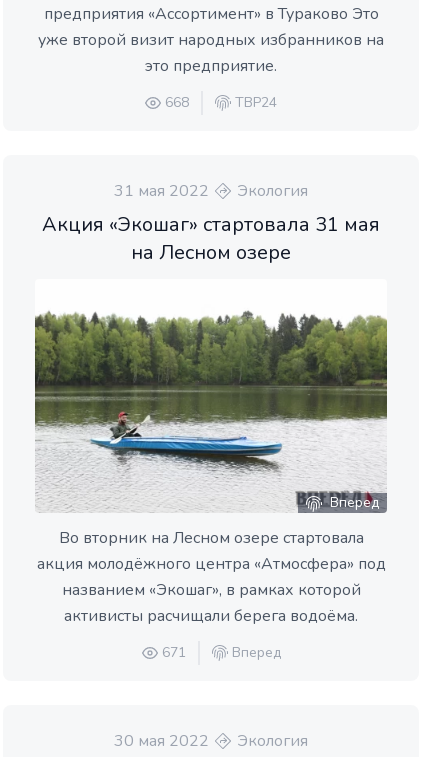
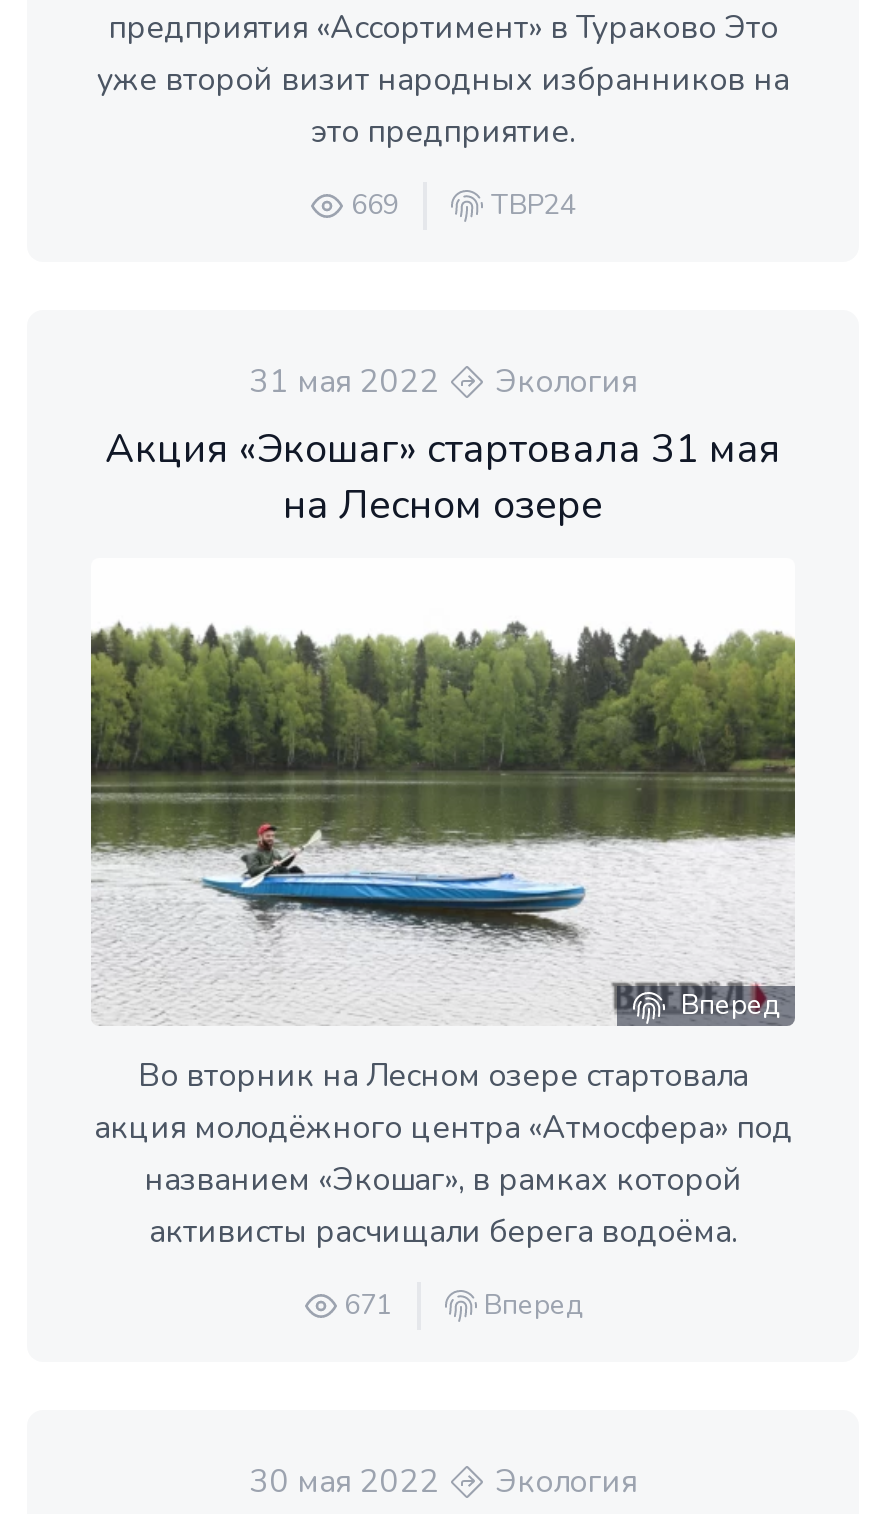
- 668
+ 669
